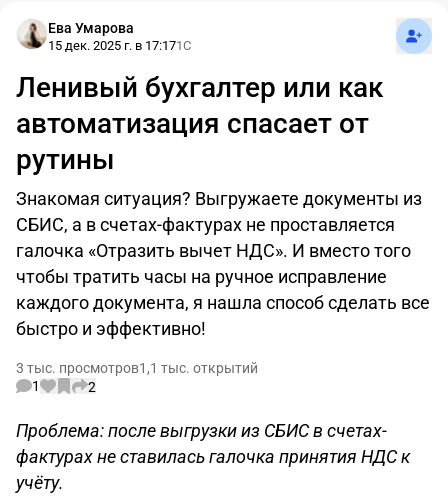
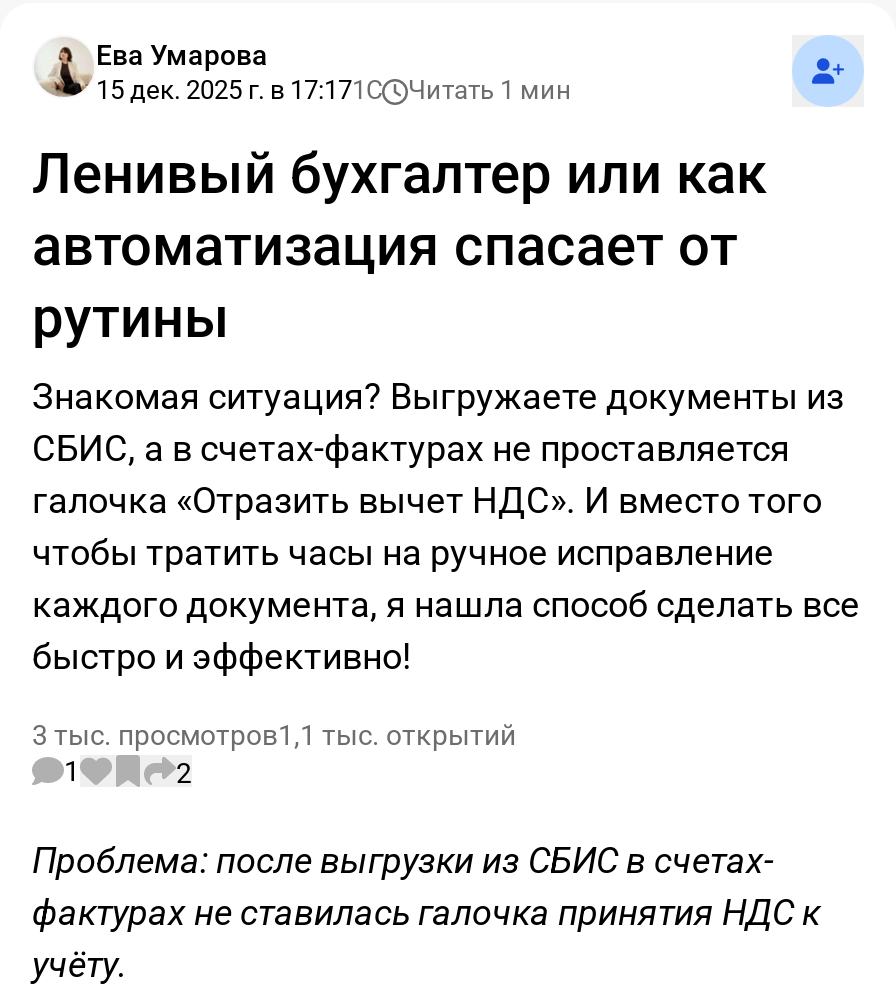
+ Читать 1 мин
